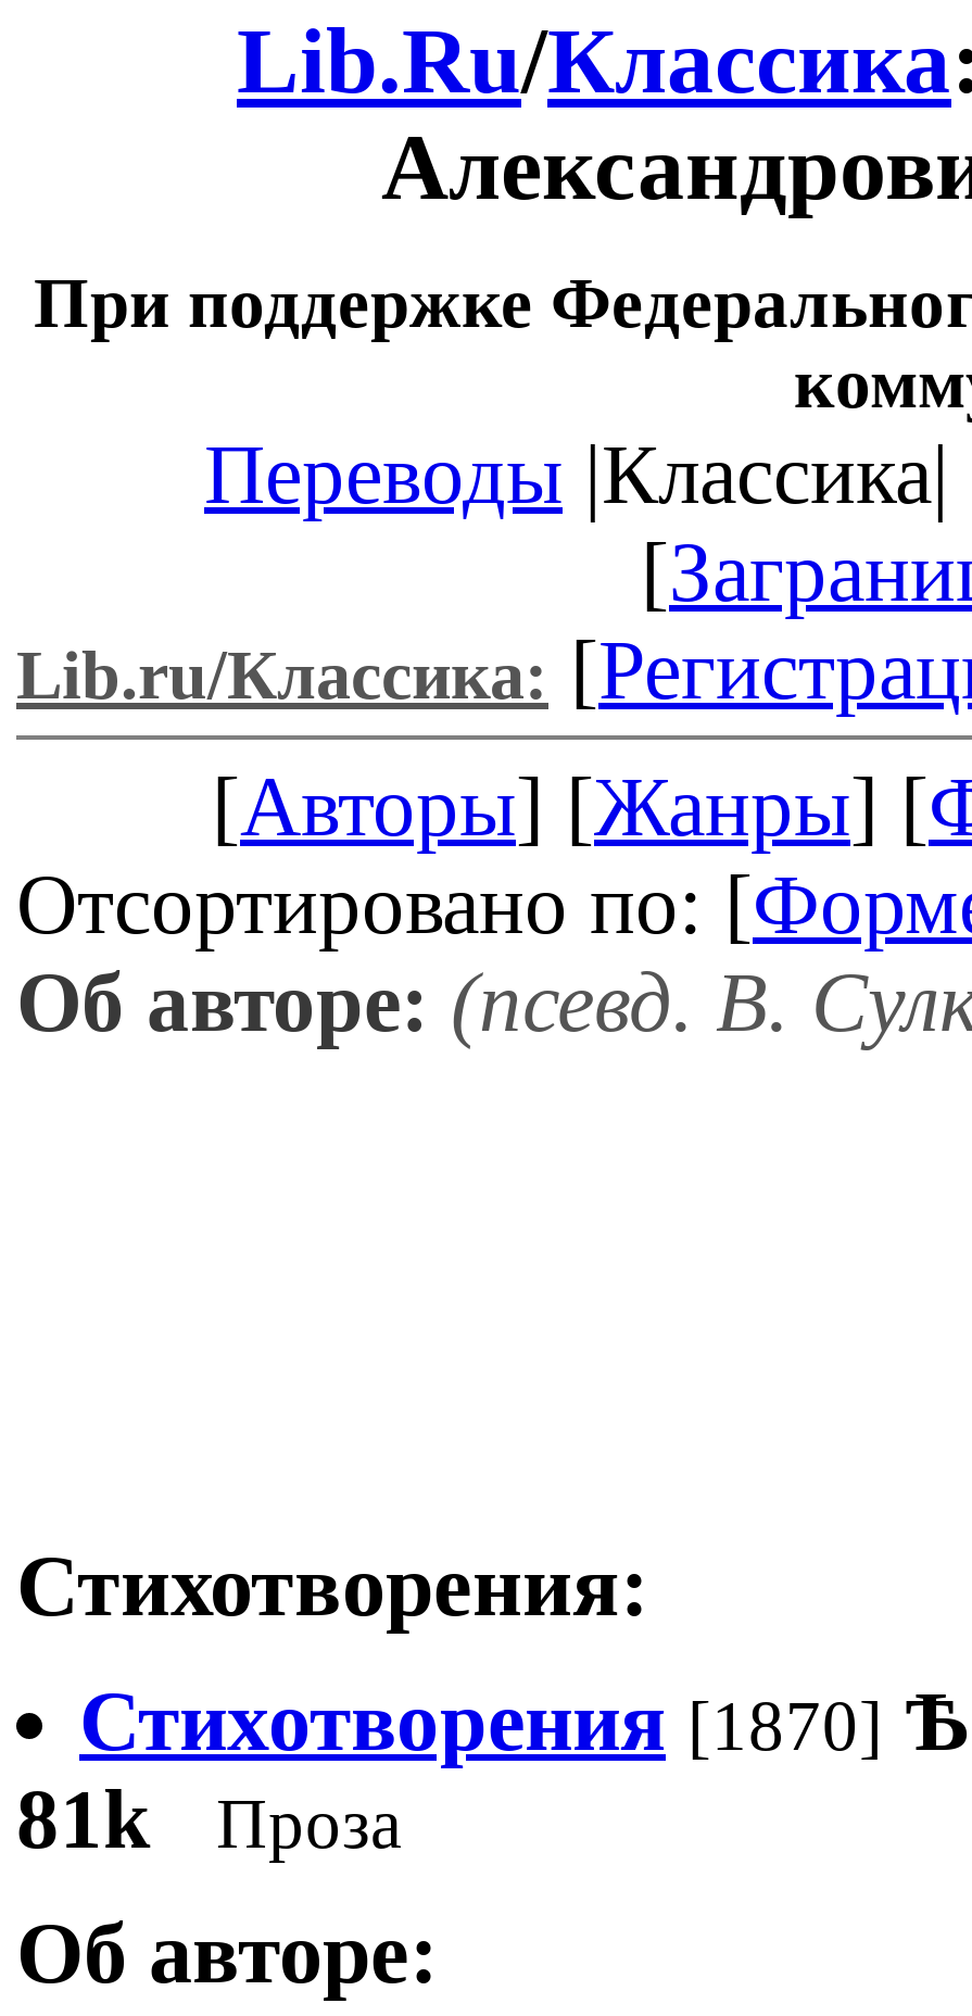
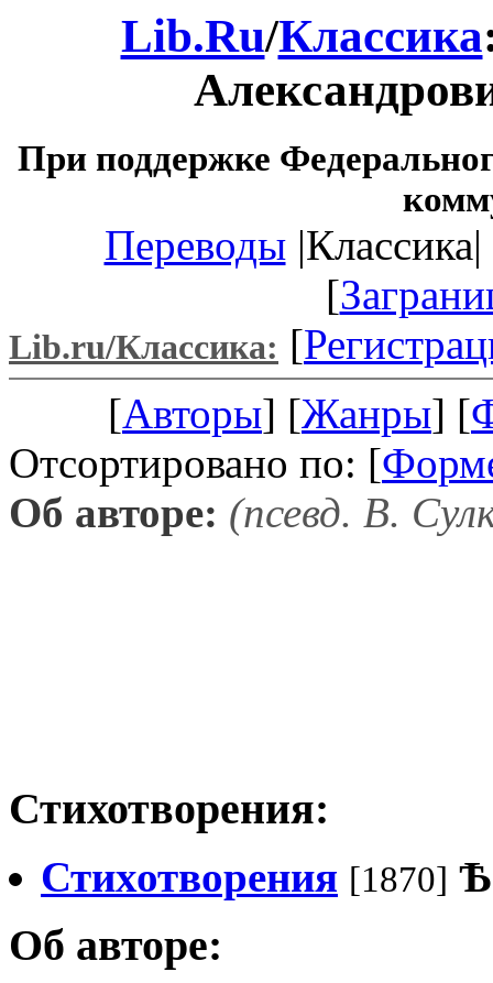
- 81k
- Проза
